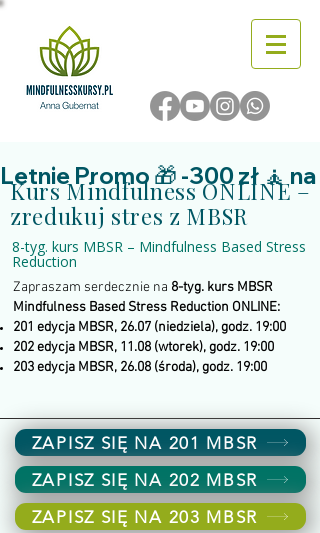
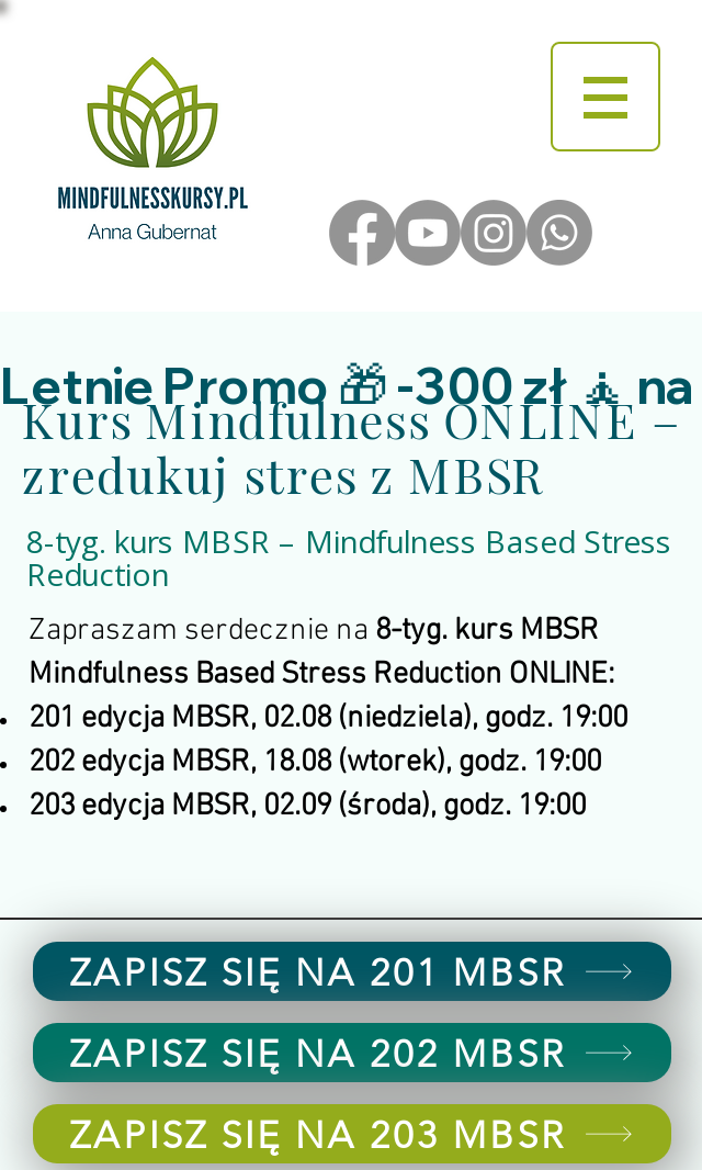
- 201 edycja MBSR, 26.07 (niedziela), godz. 19:00
+ 201 edycja MBSR, 02.08 (niedziela), godz. 19:00

- 202 edycja MBSR, 11.08 (wtorek), godz. 19:00
+ 202 edycja MBSR, 18.08 (wtorek), godz. 19:00

- 203 edycja MBSR, 26.08 (środa), godz. 19:00
+ 203 edycja MBSR, 02.09 (środa), godz. 19:00
